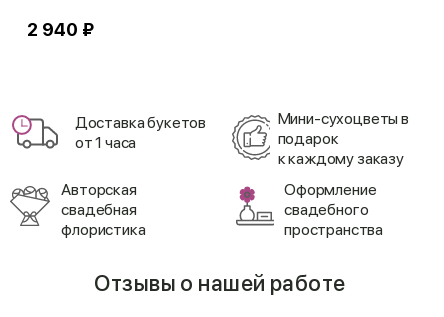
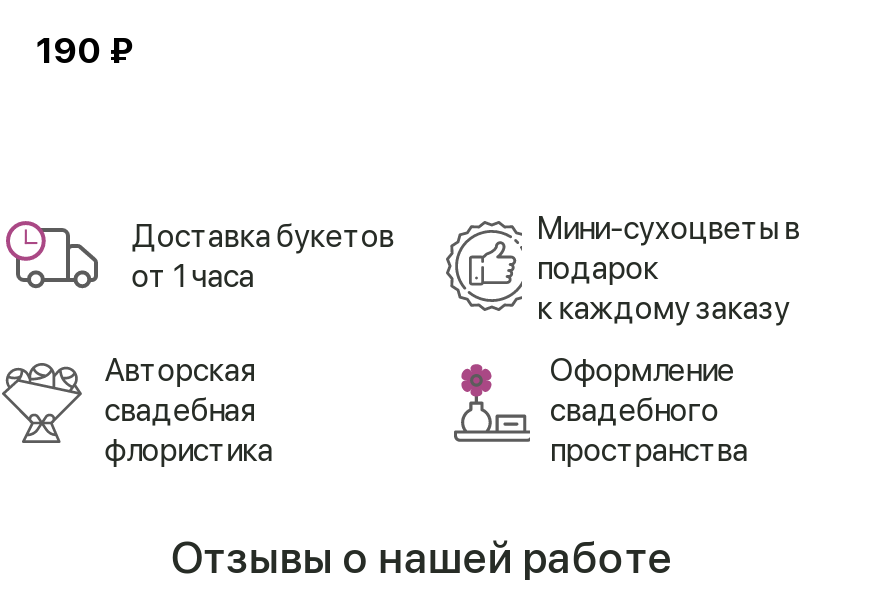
- 2 940 ₽
+ 190 ₽
